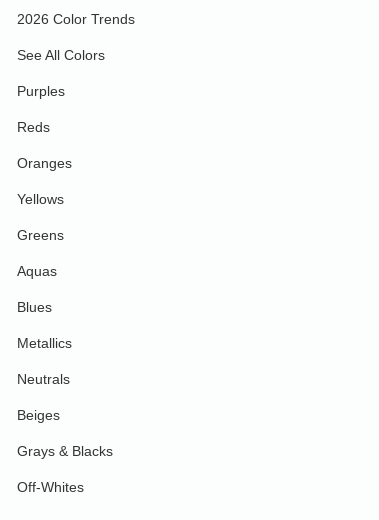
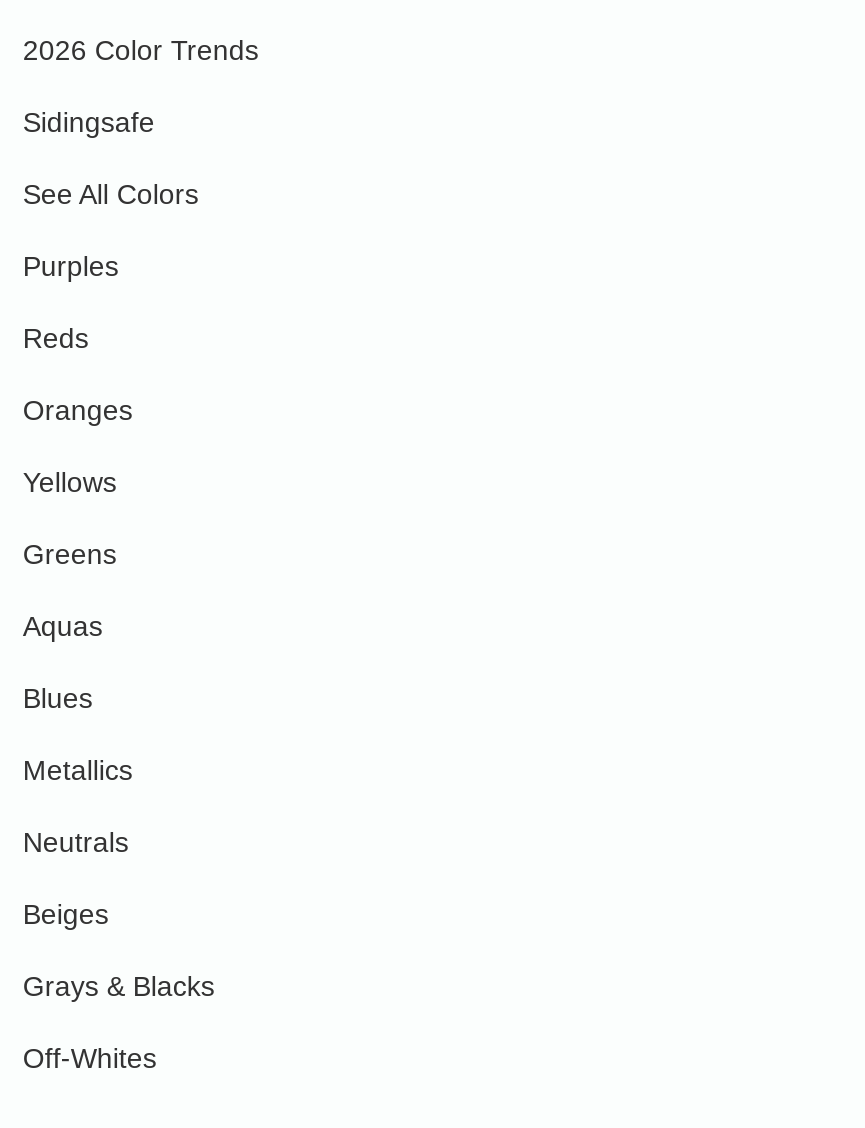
+ Sidingsafe
